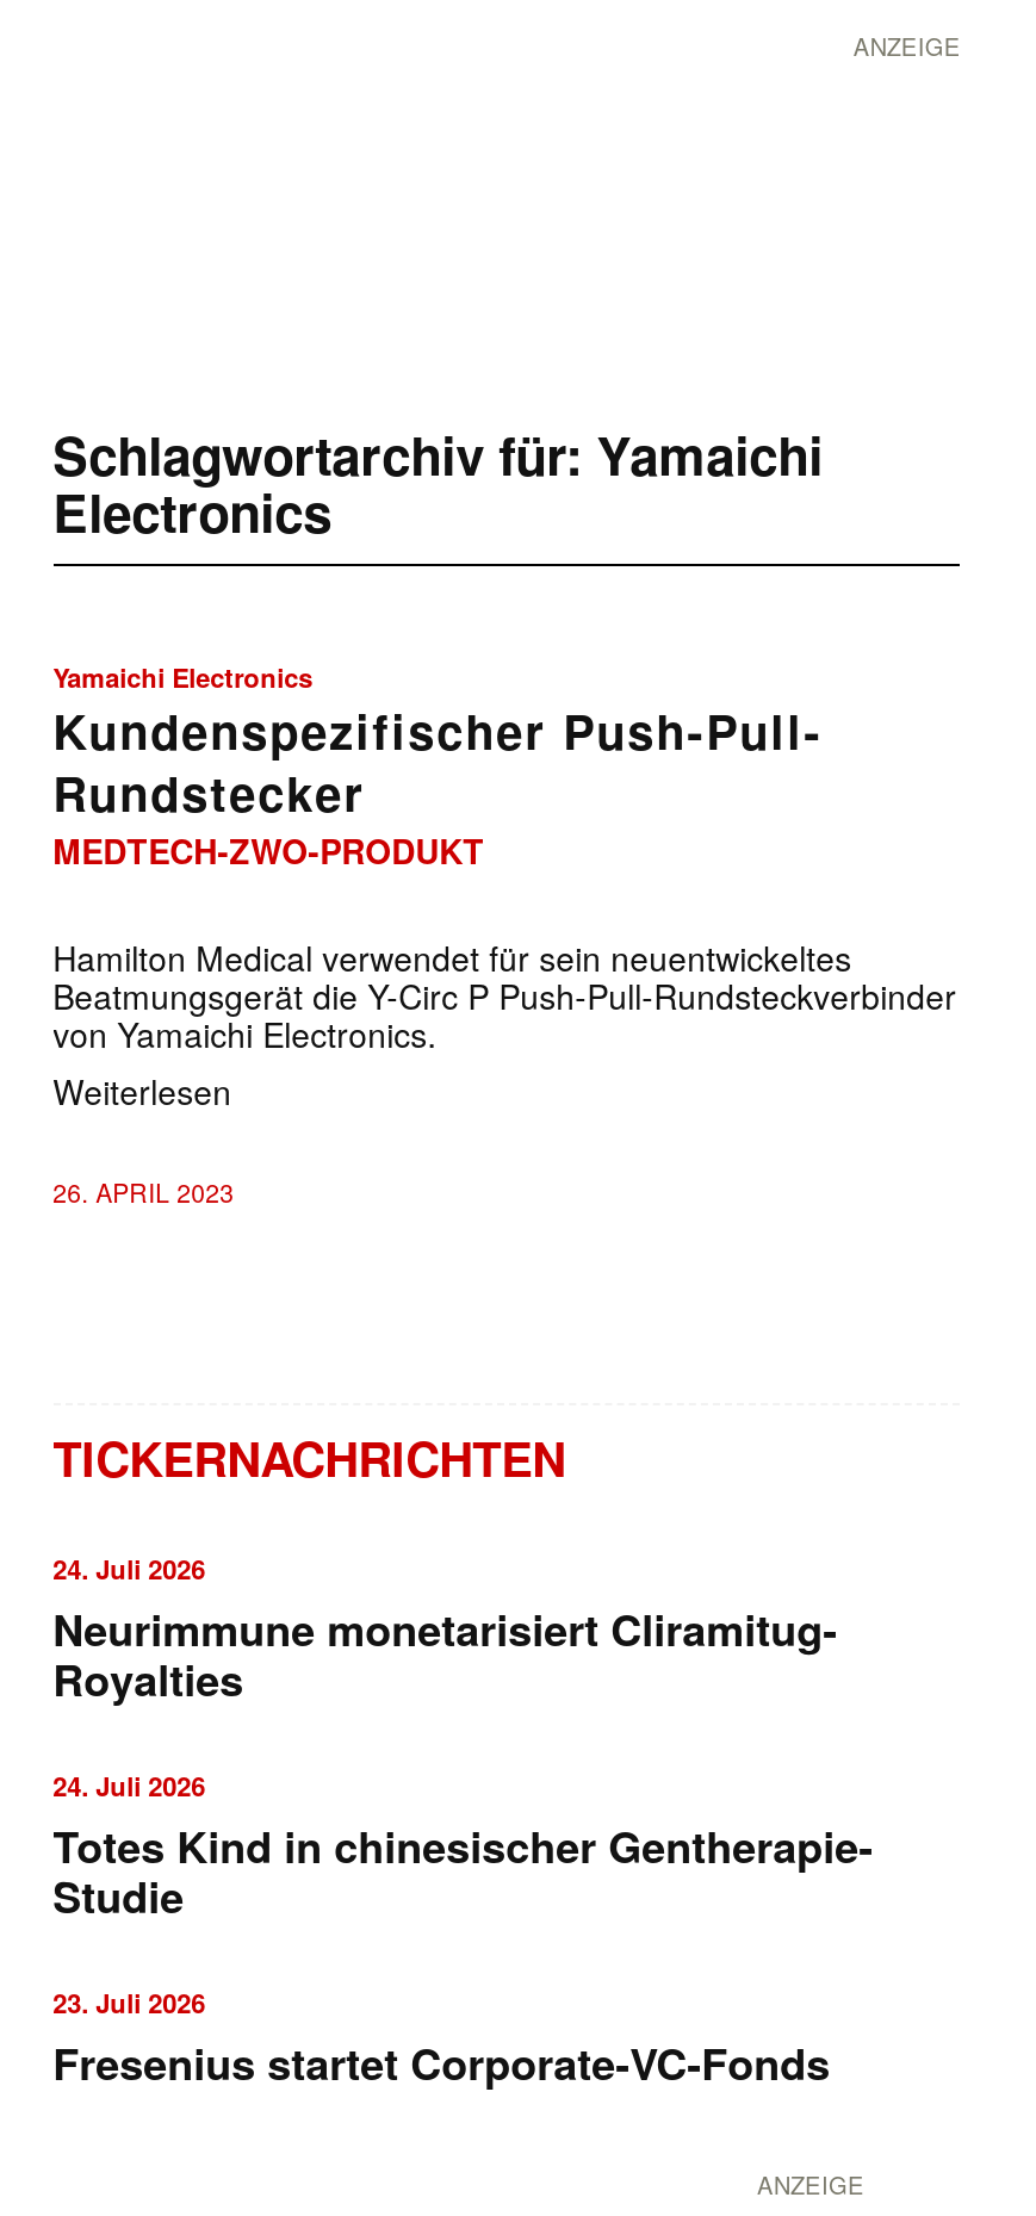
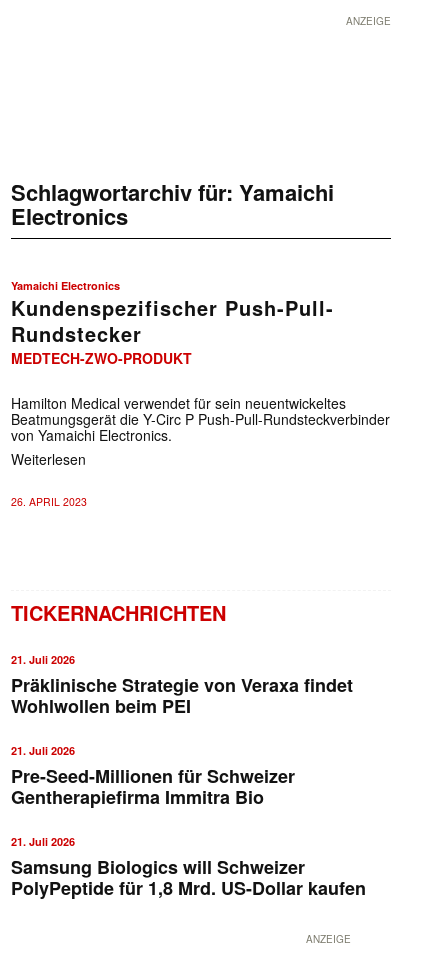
- 24. Juli 2026
- Neurimmune monetarisiert Cliramitug-
- Royalties
+ 21. Juli 2026
+ Präklinische Strategie von Veraxa findet
+ Wohlwollen beim PEI

- 24. Juli 2026
- Totes Kind in chinesischer Gentherapie-
- Studie
+ 21. Juli 2026
+ Pre-Seed-Millionen für Schweizer
+ Gentherapiefirma Immitra Bio

- 23. Juli 2026
- Fresenius startet Corporate-VC-Fonds
+ 21. Juli 2026
+ Samsung Biologics will Schweizer
+ PolyPeptide für 1,8 Mrd. US-Dollar kaufen
